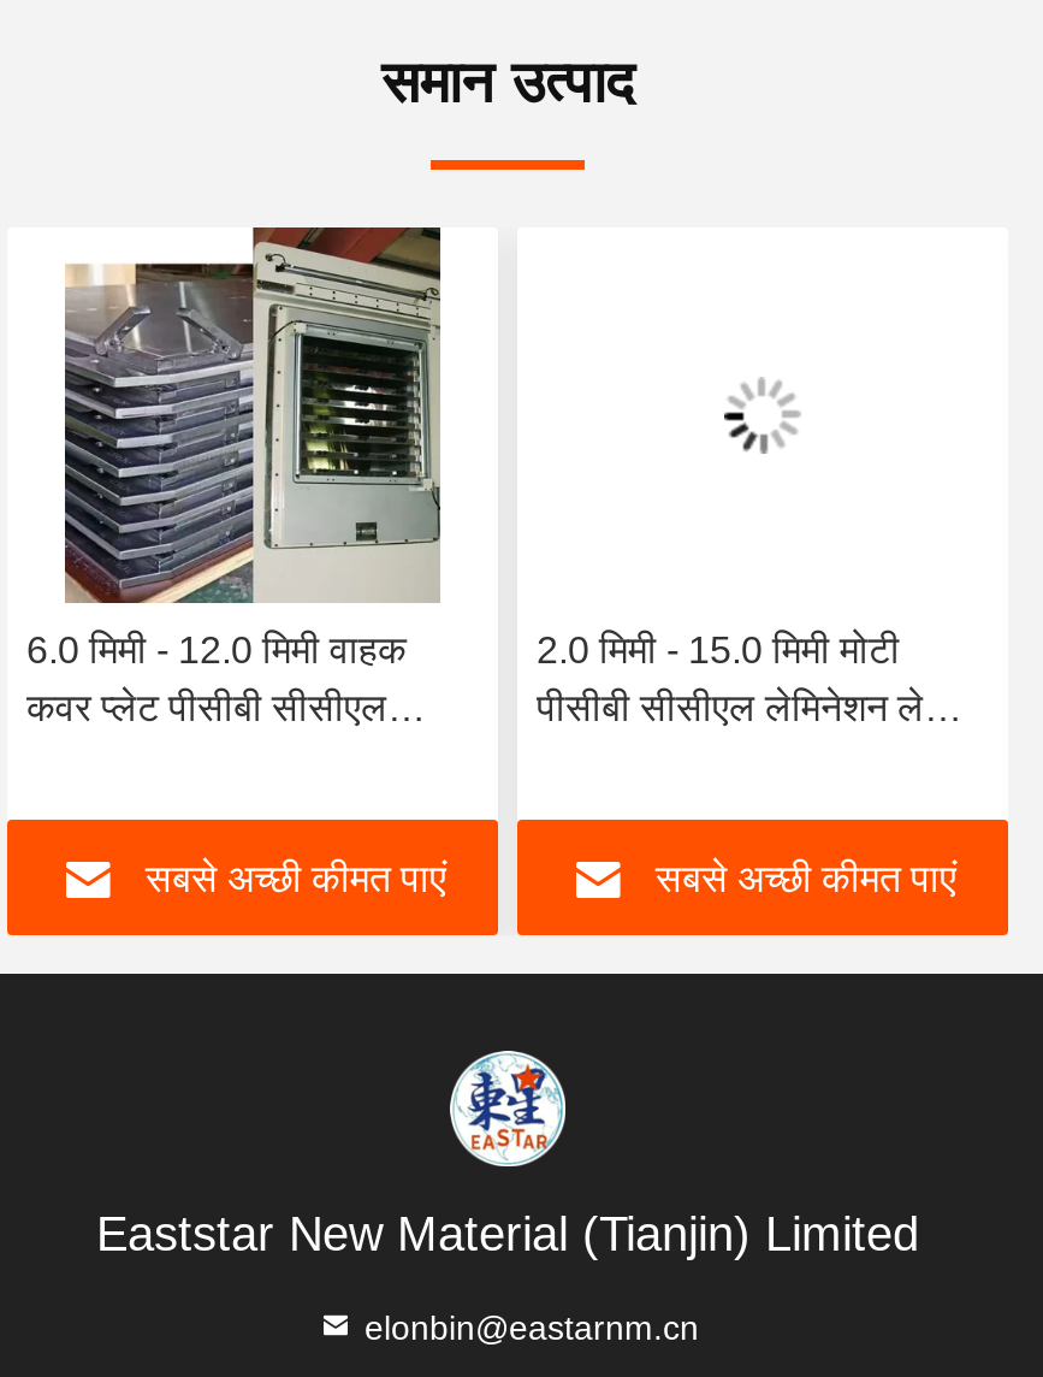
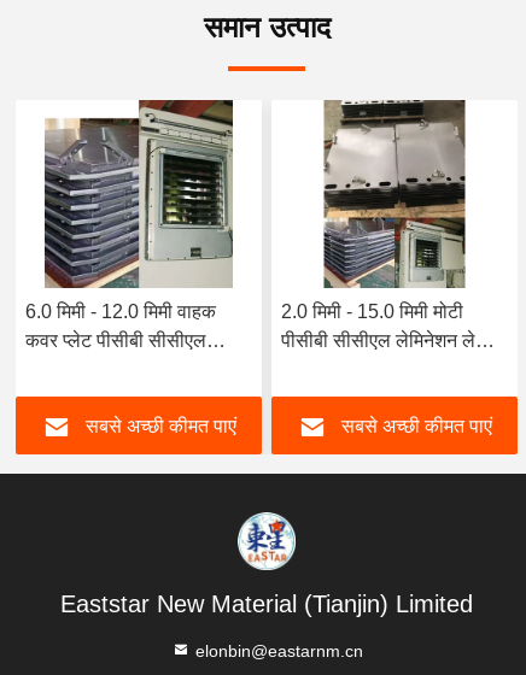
+ [image]
